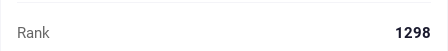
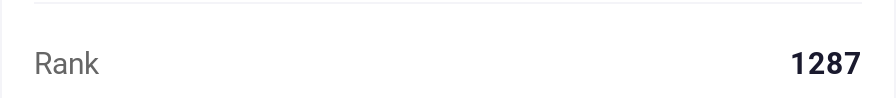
- 1298
+ 1287
